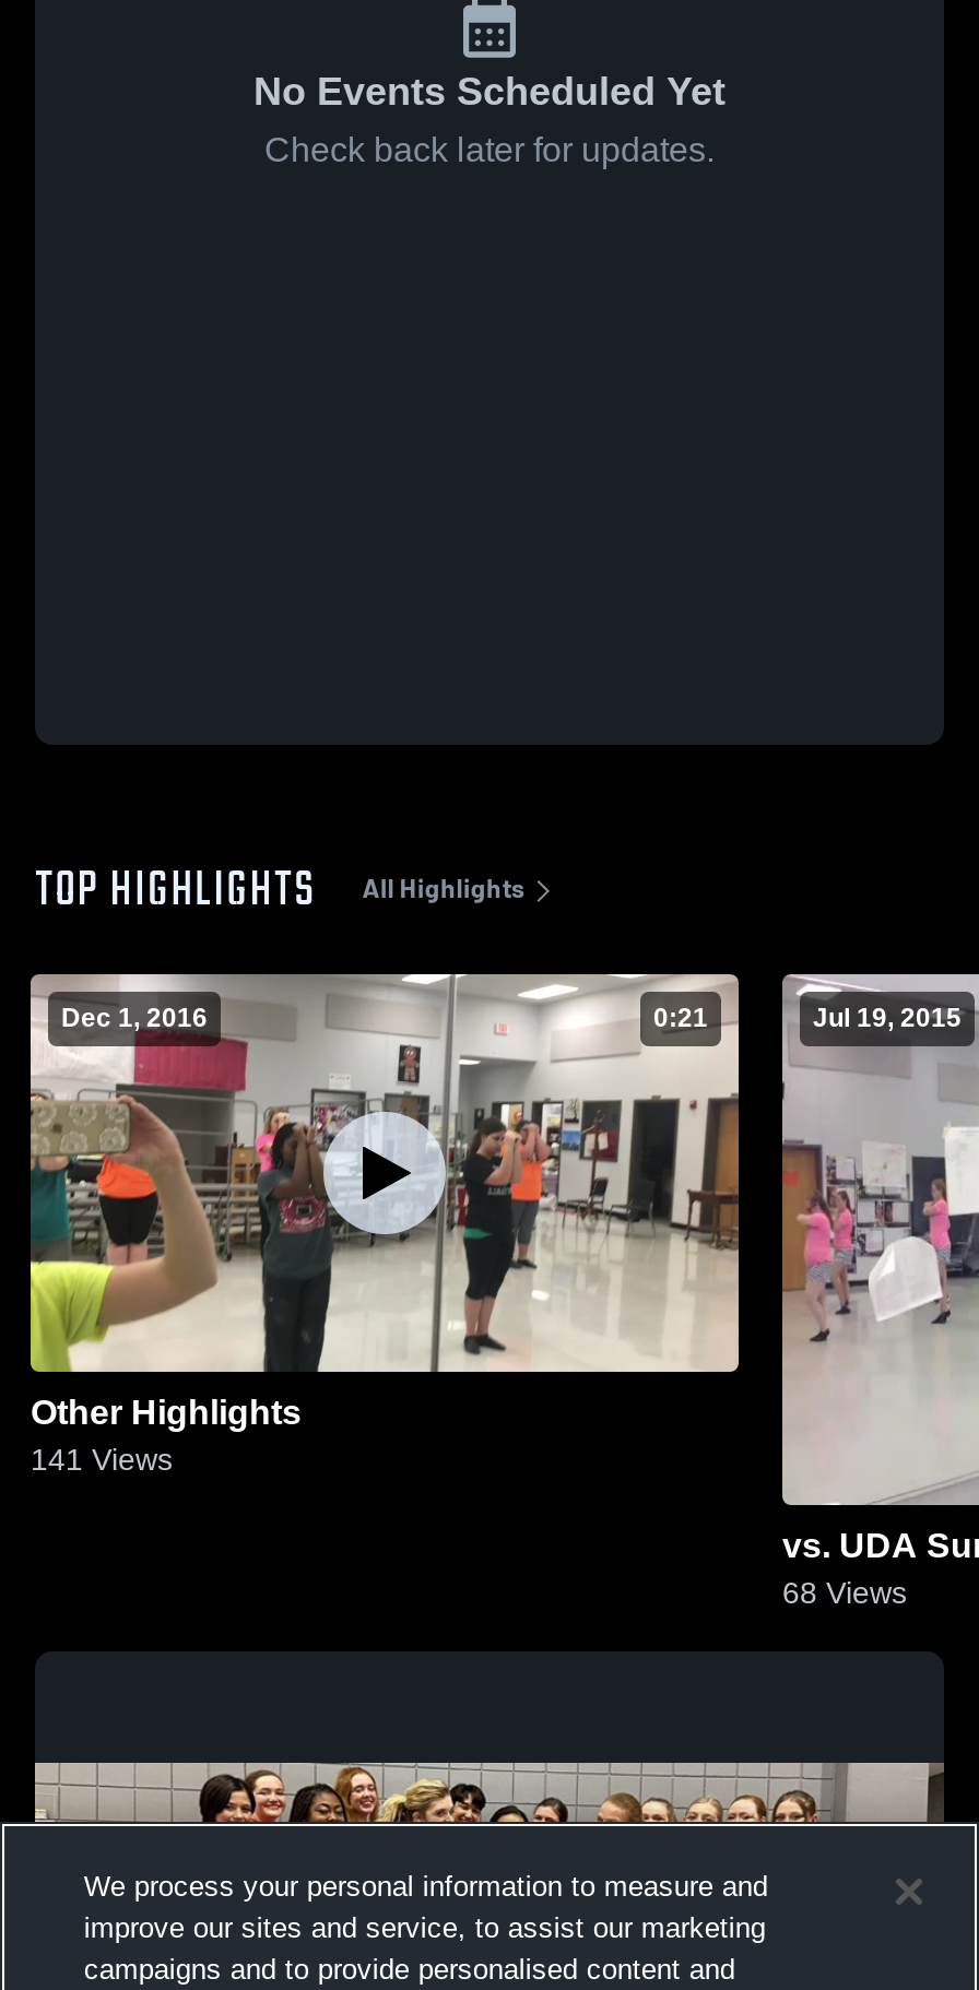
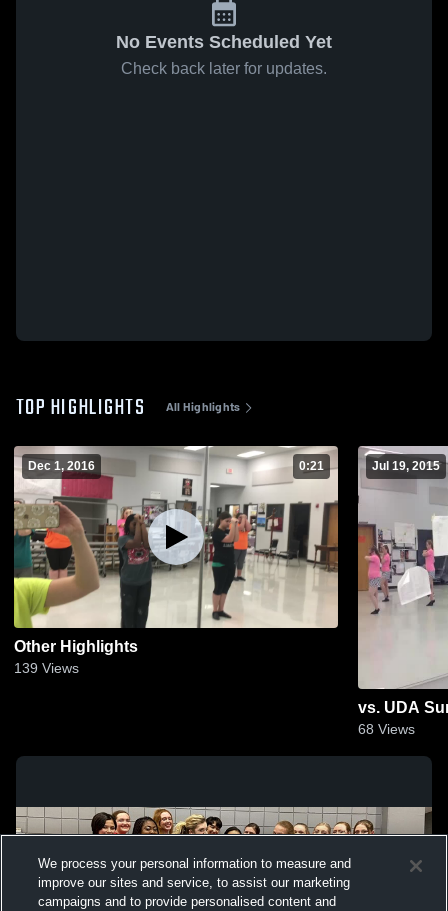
- 141 Views
+ 139 Views
